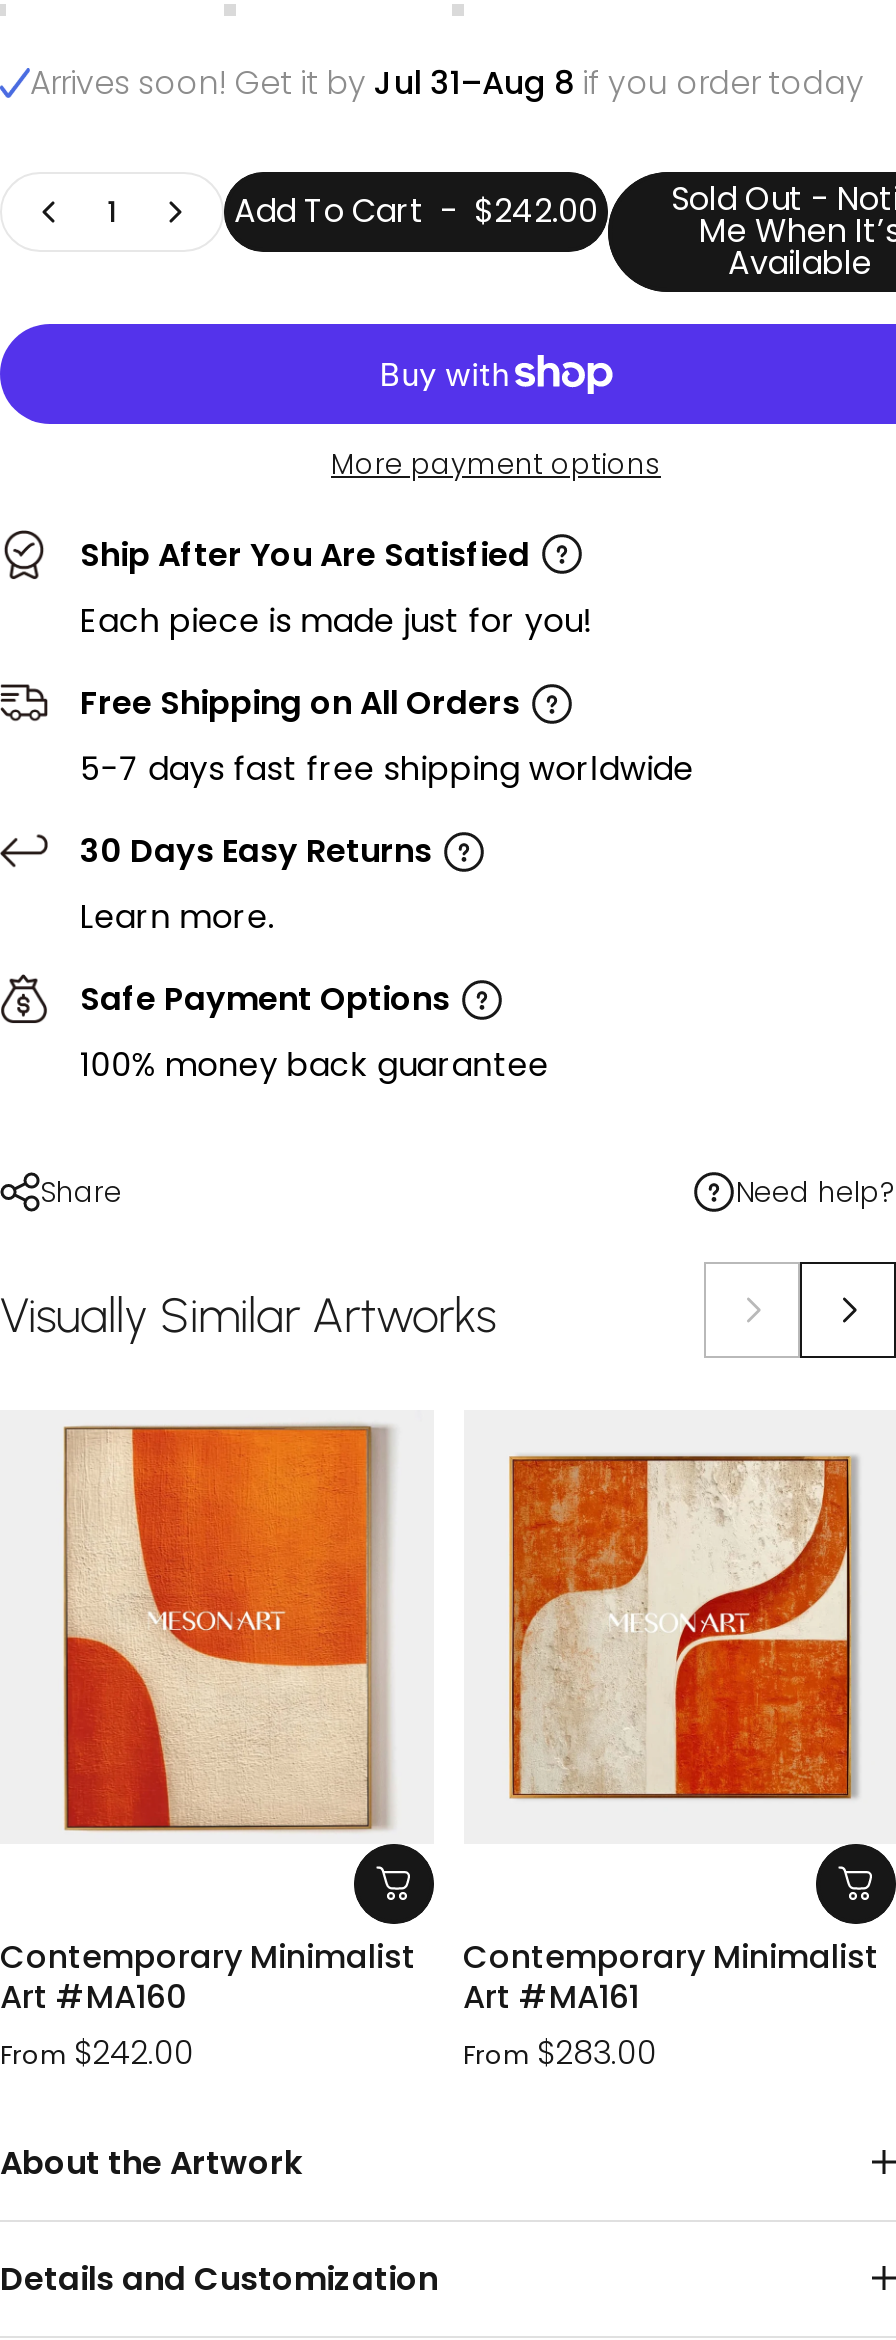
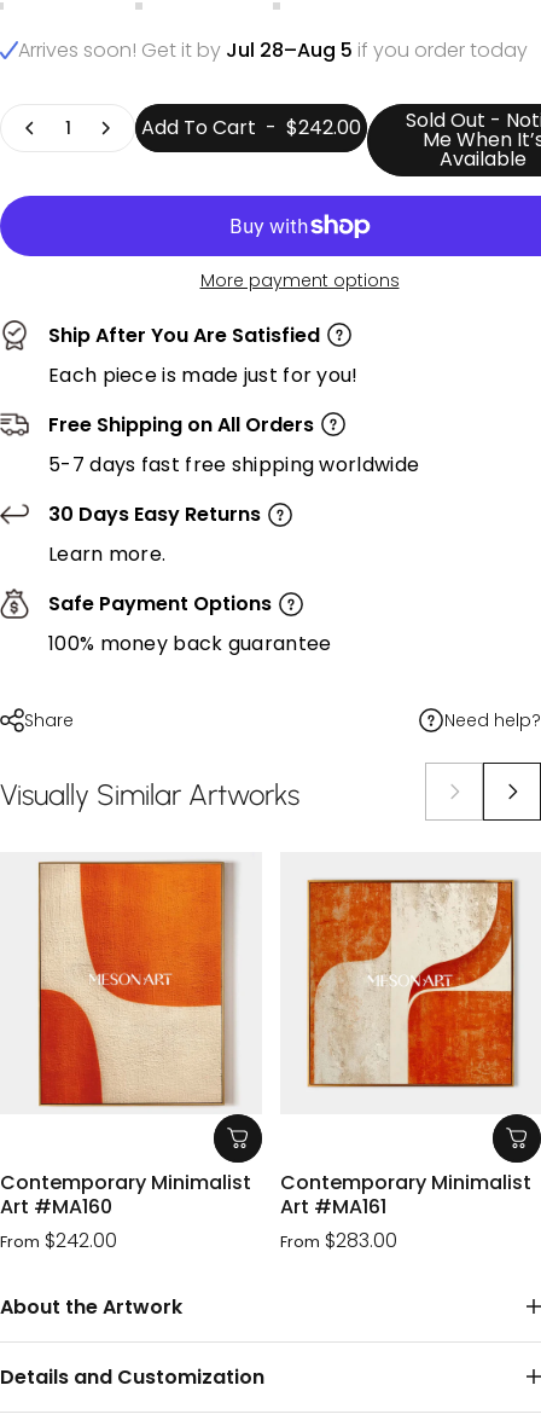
- Arrives soon! Get it by Jul 31–Aug 8 if you order today
+ Arrives soon! Get it by Jul 28–Aug 5 if you order today
